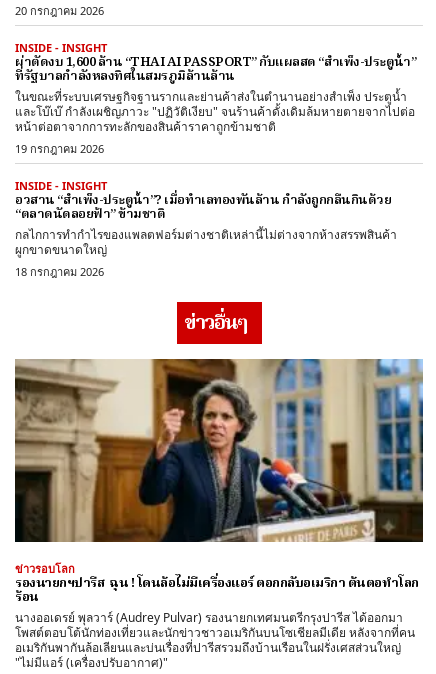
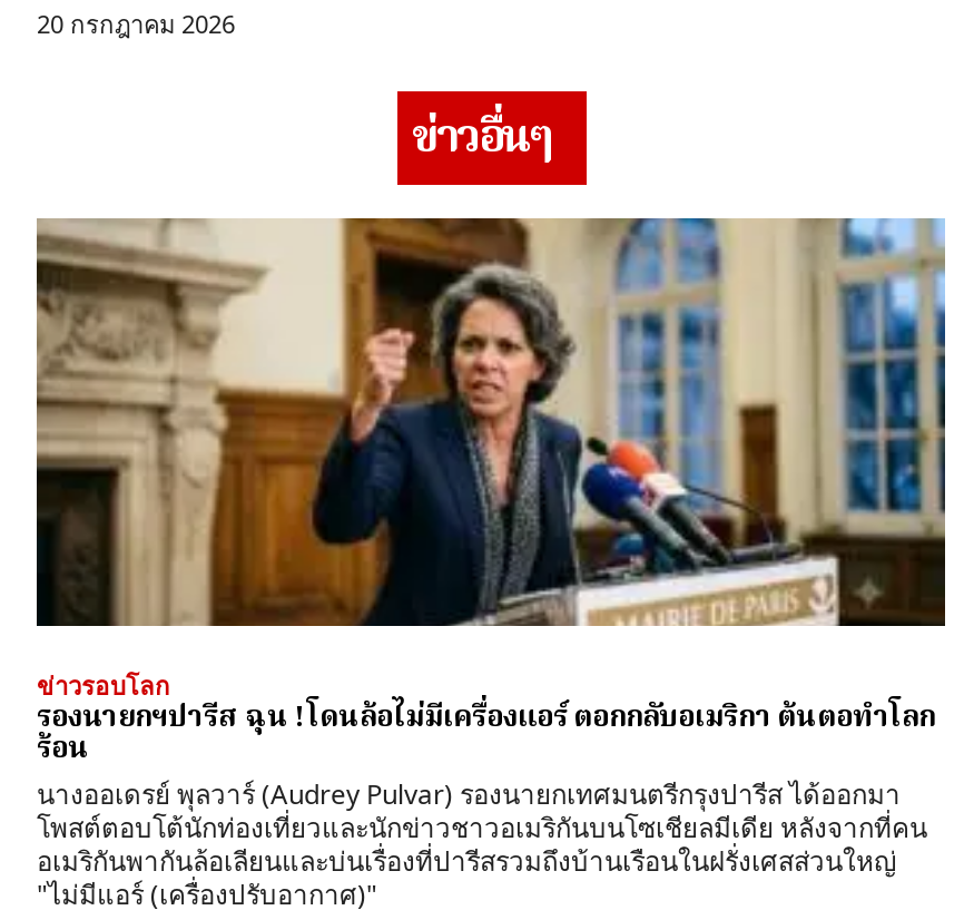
- INSIDE - INSIGHT
- ผ่าตัดงบ 1,600 ล้าน “THAI AI PASSPORT” กับแผลสด “สำเพ็ง-ประตูน้ำ”
- ที่รัฐบาลกำลังหลงทิศในสมรภูมิล้านล้าน
- ในขณะที่ระบบเศรษฐกิจฐานรากและย่านค้าส่งในตำนานอย่างสำเพ็ง ประตูน้ำ
- และโบ๊เบ๊ กำลังเผชิญภาวะ "ปฏิวัติเงียบ" จนร้านค้าดั้งเดิมล้มหายตายจากไปต่อ
- หน้าต่อตาจากการทะลักของสินค้าราคาถูกข้ามชาติ
- 19 กรกฎาคม 2026
- INSIDE - INSIGHT
- อวสาน “สำเพ็ง-ประตูน้ำ”? เมื่อทำเลทองพันล้าน กำลังถูกกลืนกินด้วย
- “ตลาดนัดลอยฟ้า” ข้ามชาติ
- กลไกการทำกำไรของแพลตฟอร์มต่างชาติเหล่านี้ไม่ต่างจากห้างสรรพสินค้า
- ผูกขาดขนาดใหญ่
- 18 กรกฎาคม 2026
